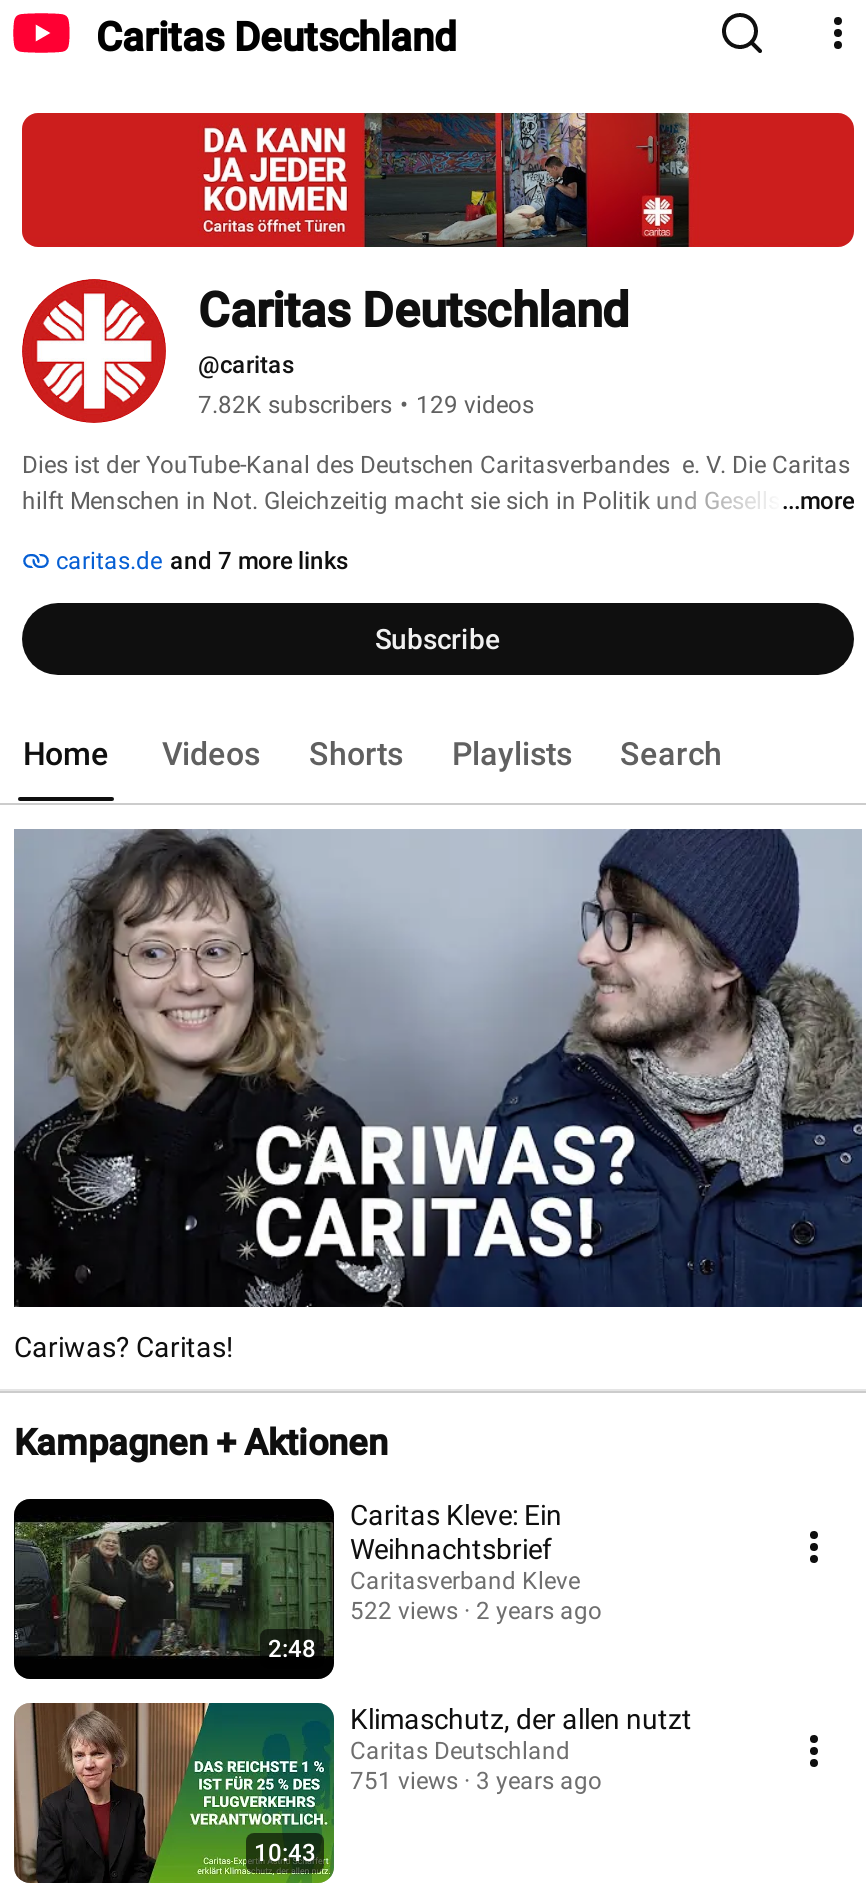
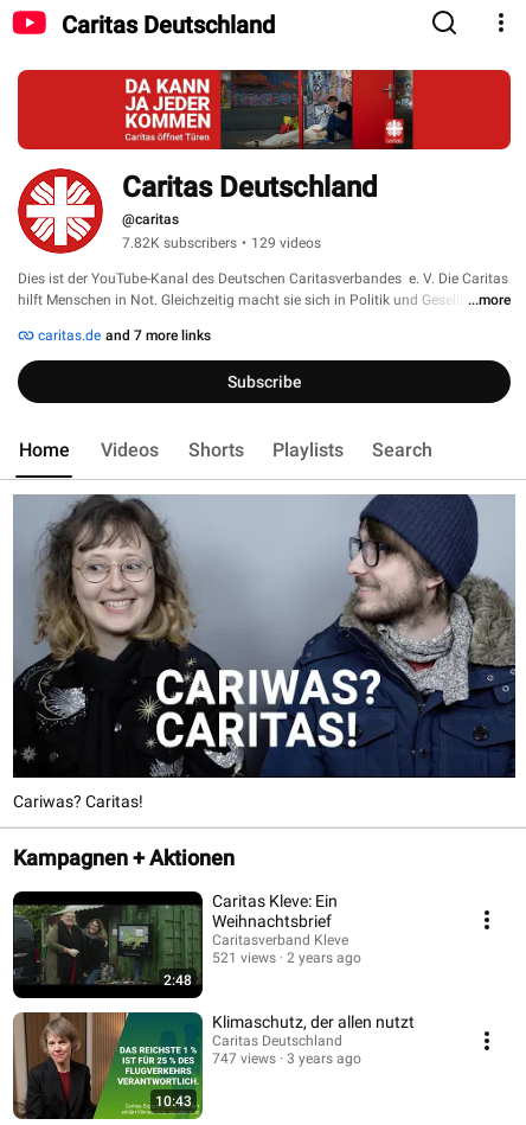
- 522 views 2 years ago
+ 521 views 2 years ago

- 751 views 3 years ago
+ 747 views 3 years ago
